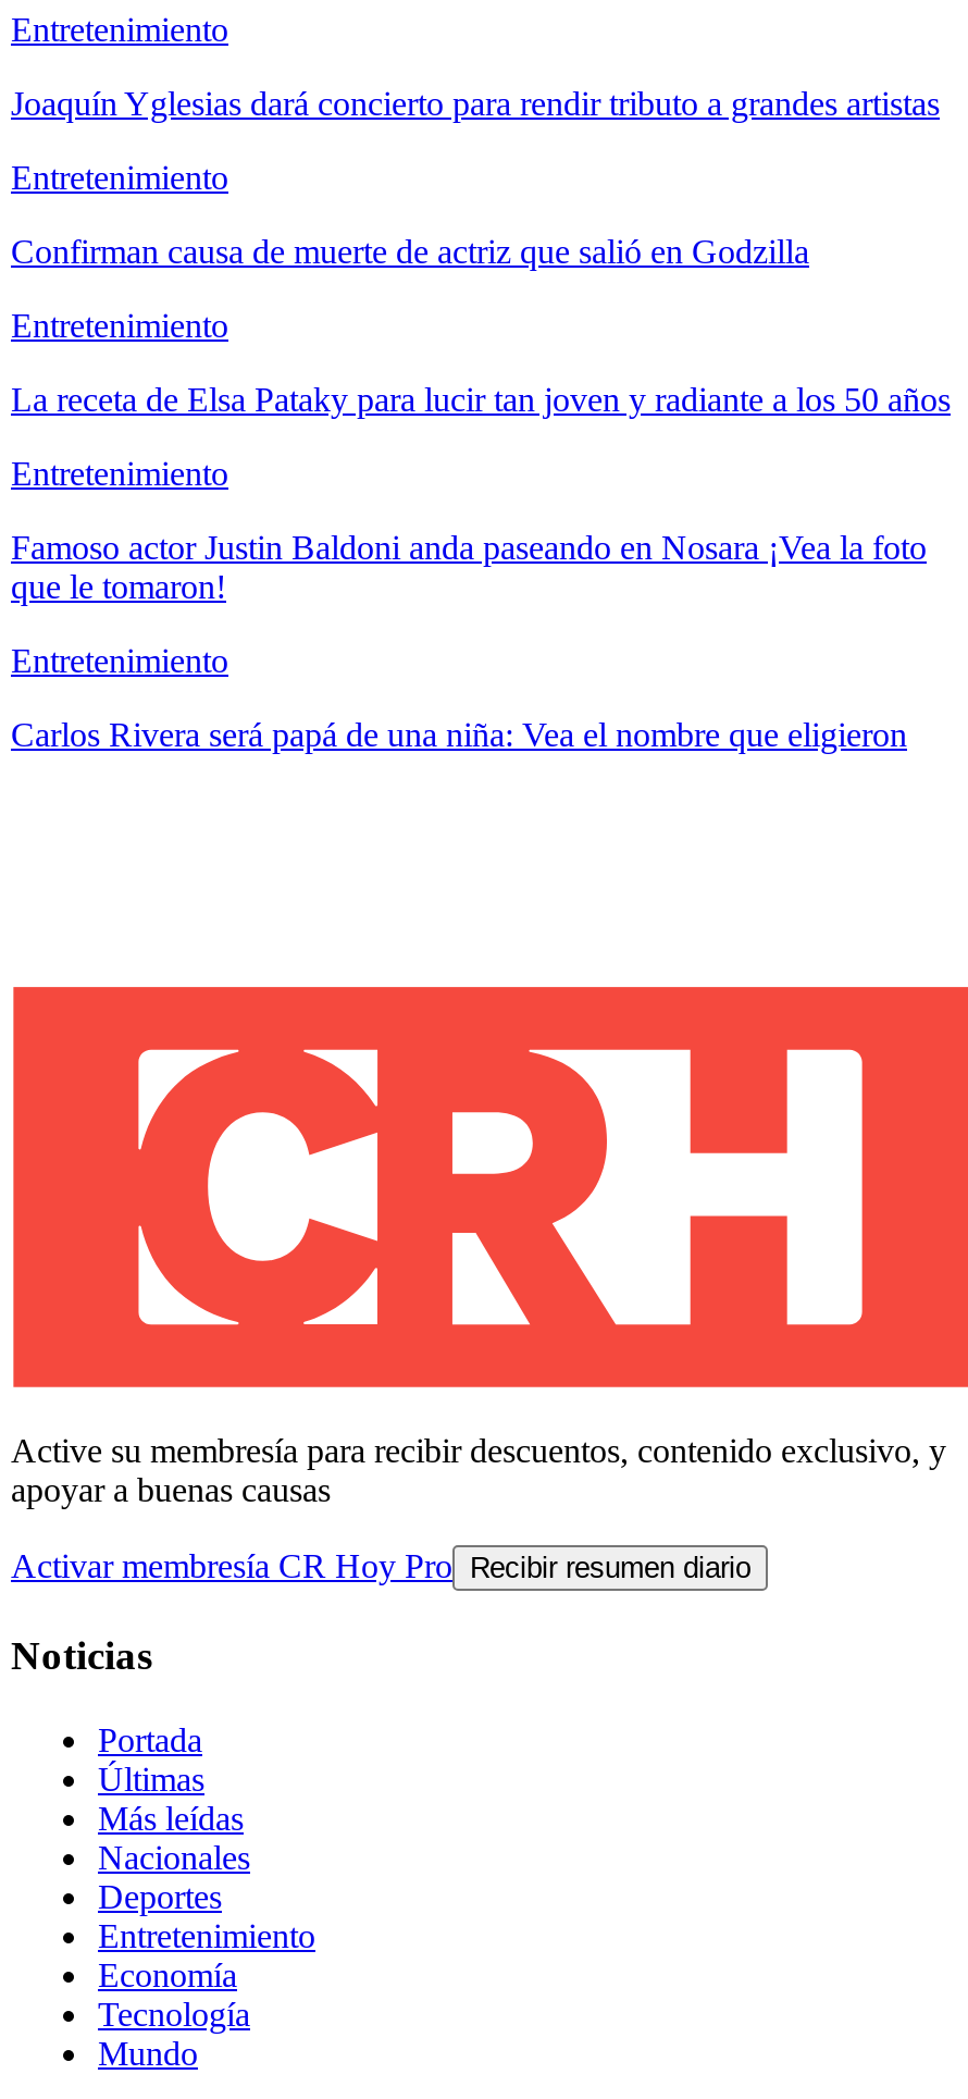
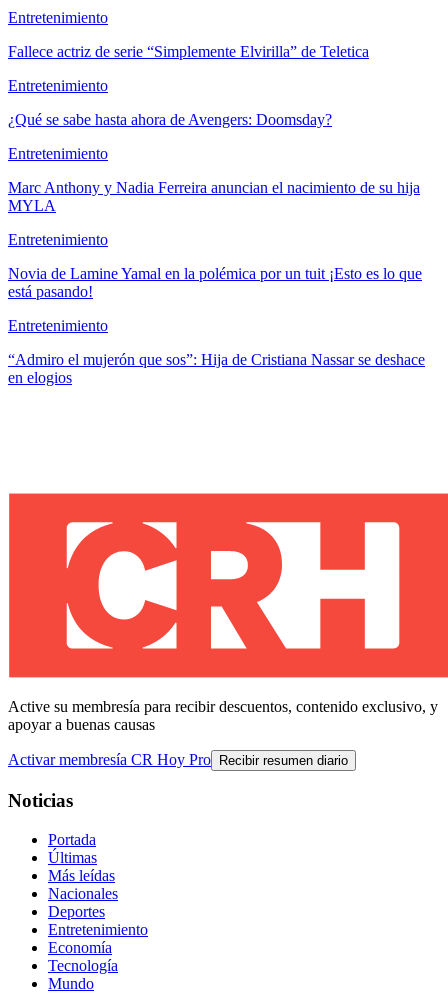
- Joaquín Yglesias dará concierto para rendir tributo a grandes artistas
+ Fallece actriz de serie “Simplemente Elvirilla” de Teletica

- Confirman causa de muerte de actriz que salió en Godzilla
+ ¿Qué se sabe hasta ahora de Avengers: Doomsday?

- La receta de Elsa Pataky para lucir tan joven y radiante a los 50 años
+ Marc Anthony y Nadia Ferreira anuncian el nacimiento de su hija
+ MYLA

- Famoso actor Justin Baldoni anda paseando en Nosara ¡Vea la foto
- que le tomaron!
+ Novia de Lamine Yamal en la polémica por un tuit ¡Esto es lo que
+ está pasando!

- Carlos Rivera será papá de una niña: Vea el nombre que eligieron
+ “Admiro el mujerón que sos”: Hija de Cristiana Nassar se deshace
+ en elogios
